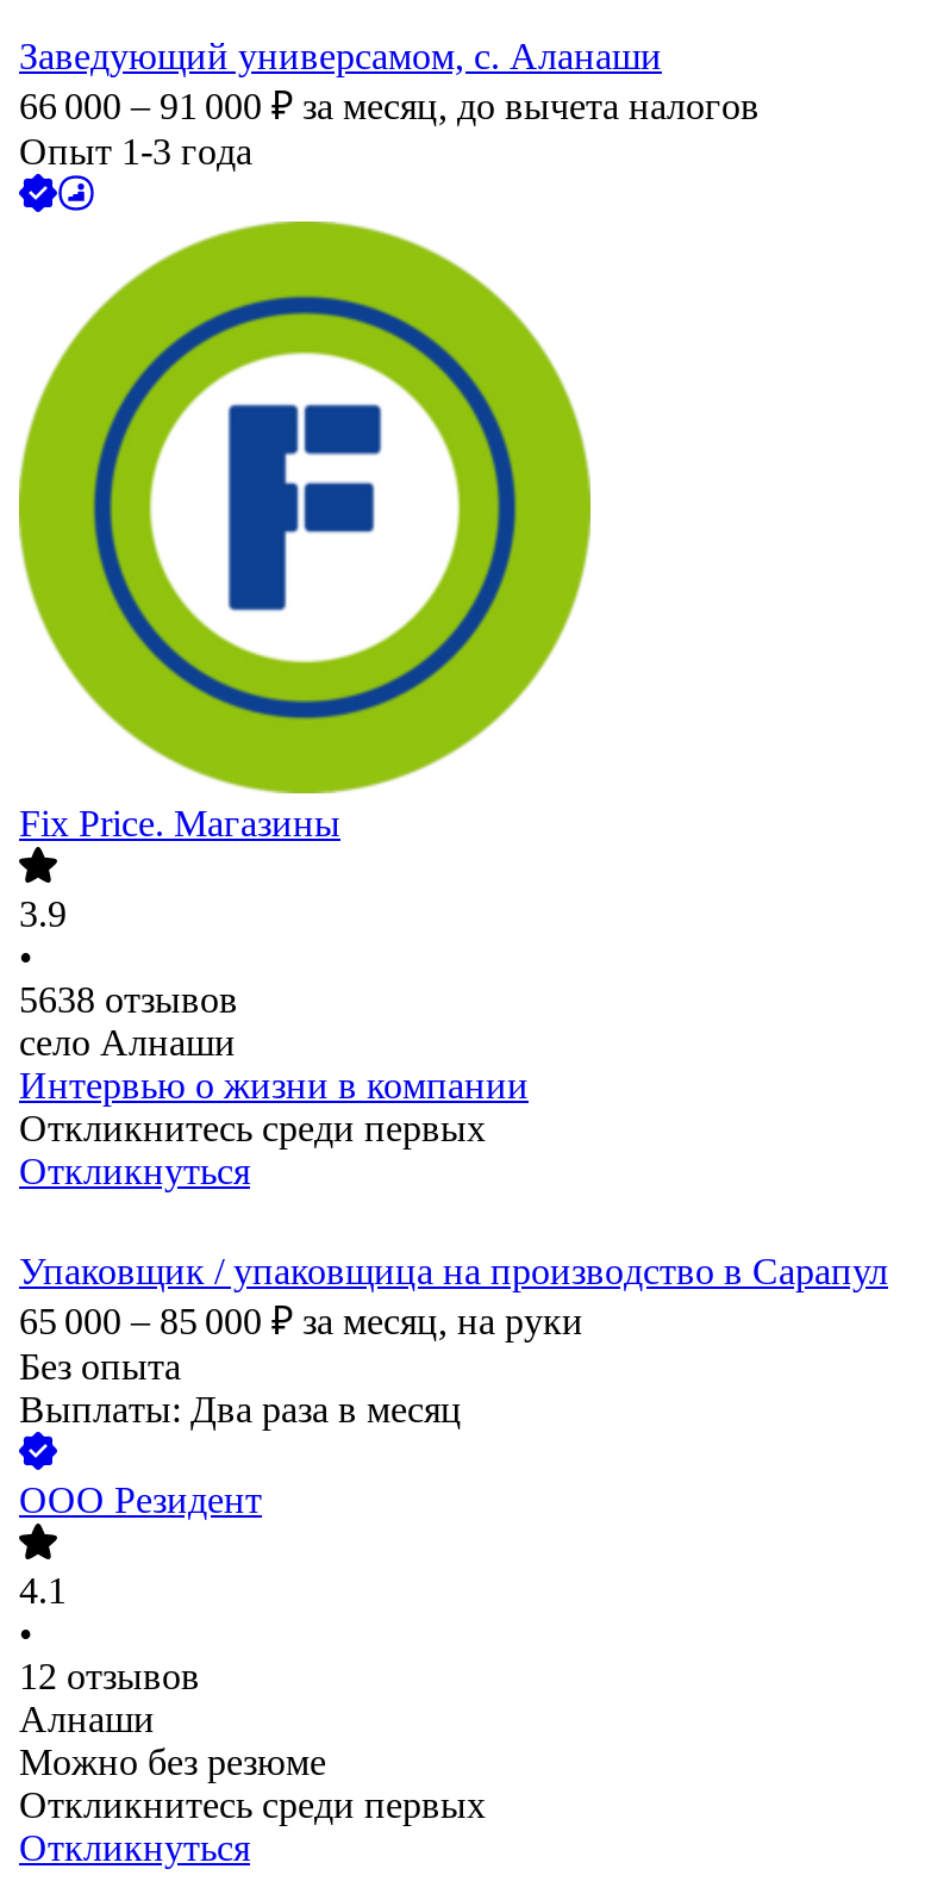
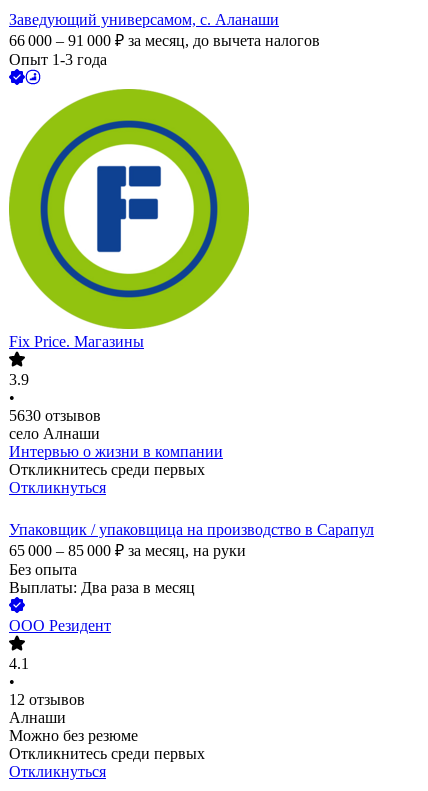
- 5638 отзывов
+ 5630 отзывов
